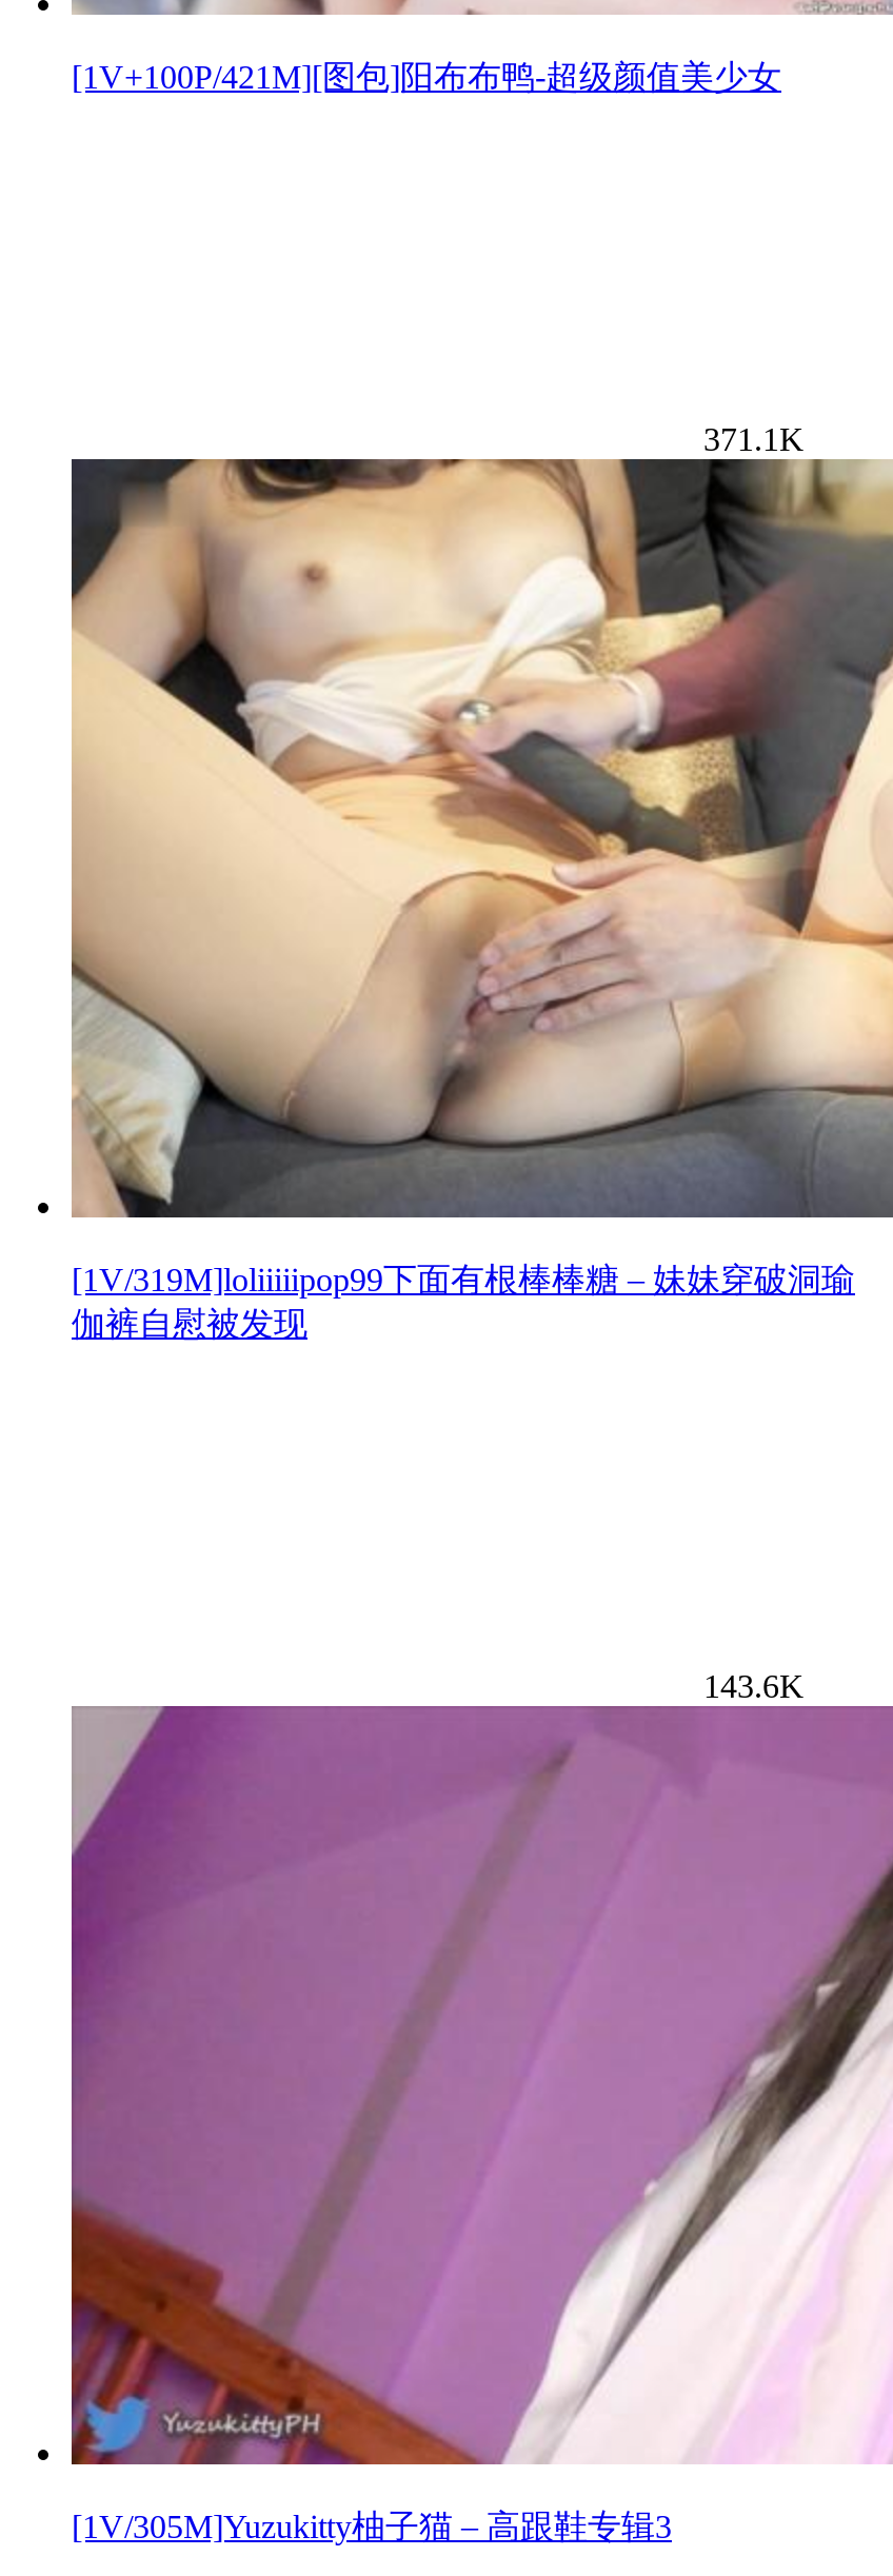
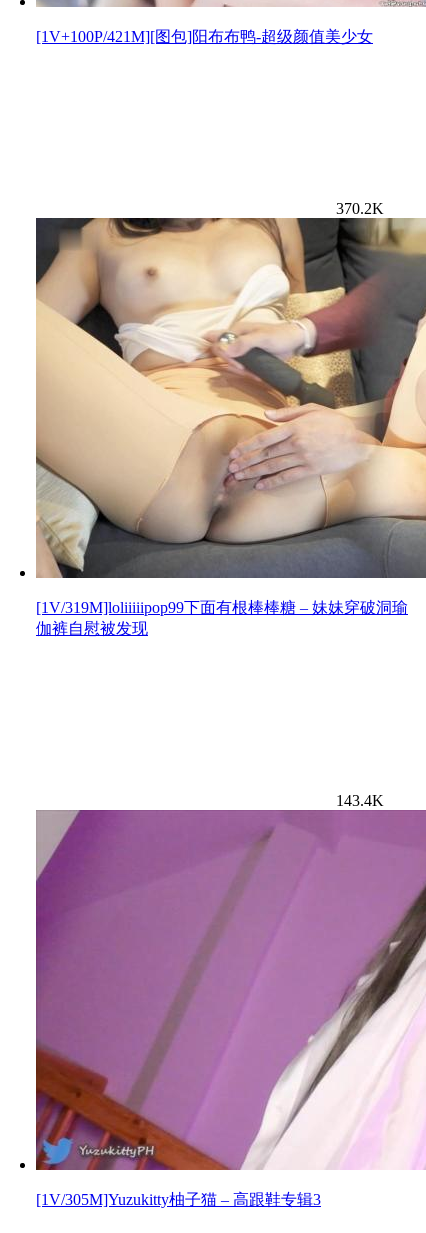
- 371.1K
+ 370.2K

- 143.6K
+ 143.4K
